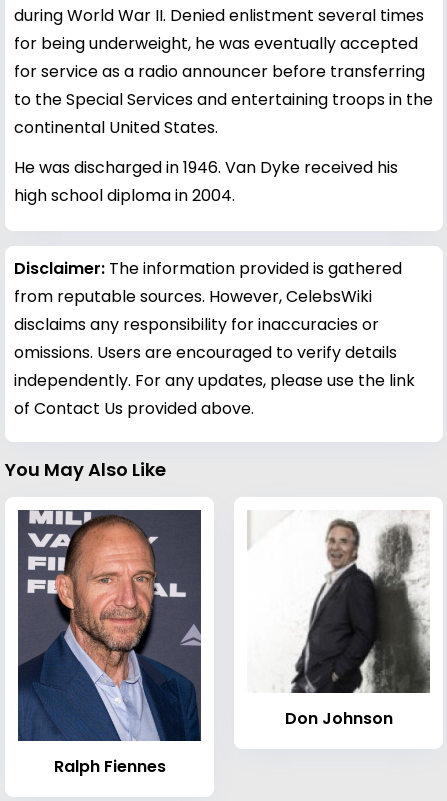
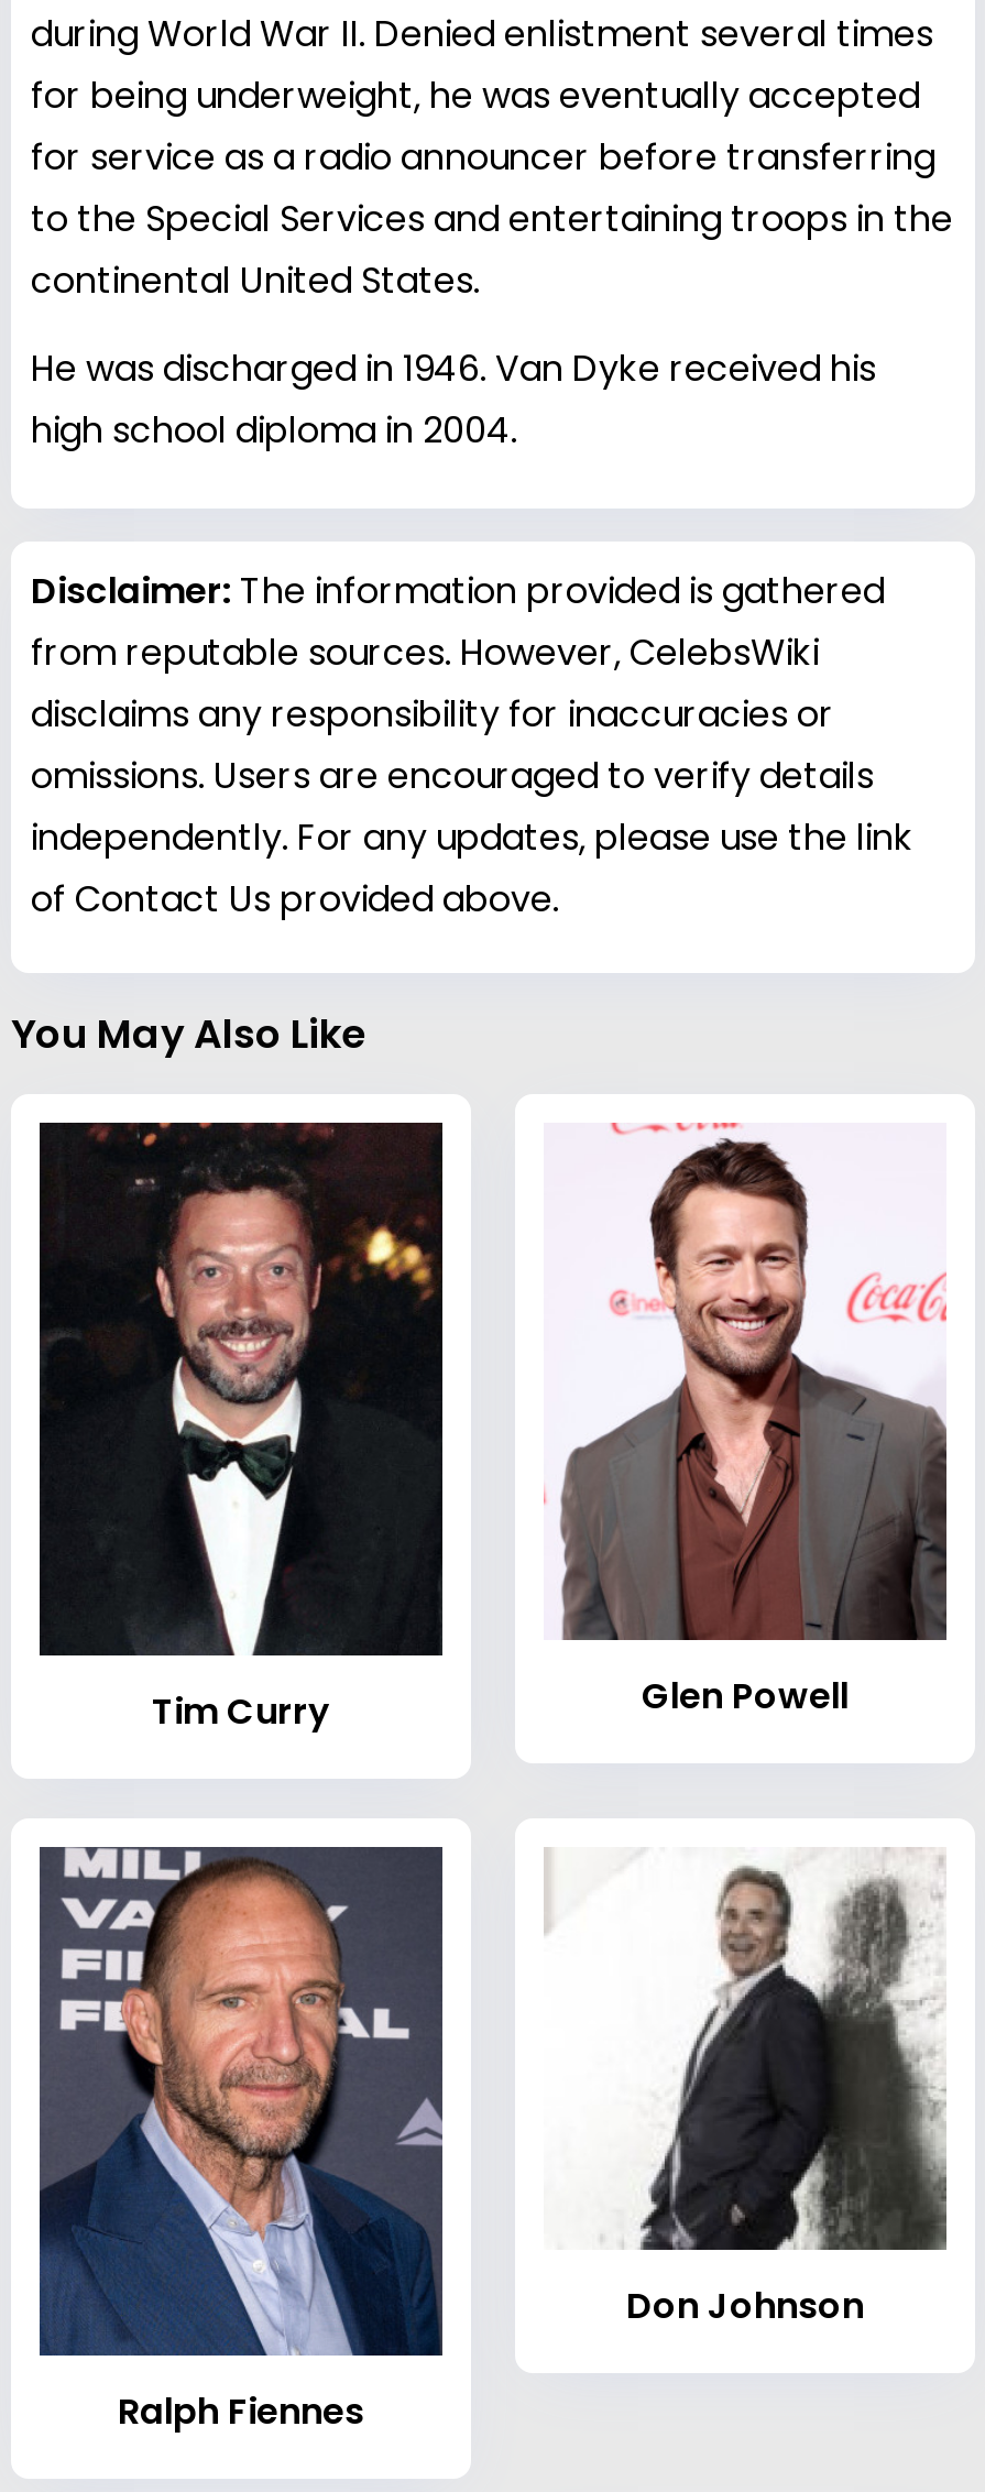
+ [image]
+ Tim Curry
+ Glen Powell

+ [image]
